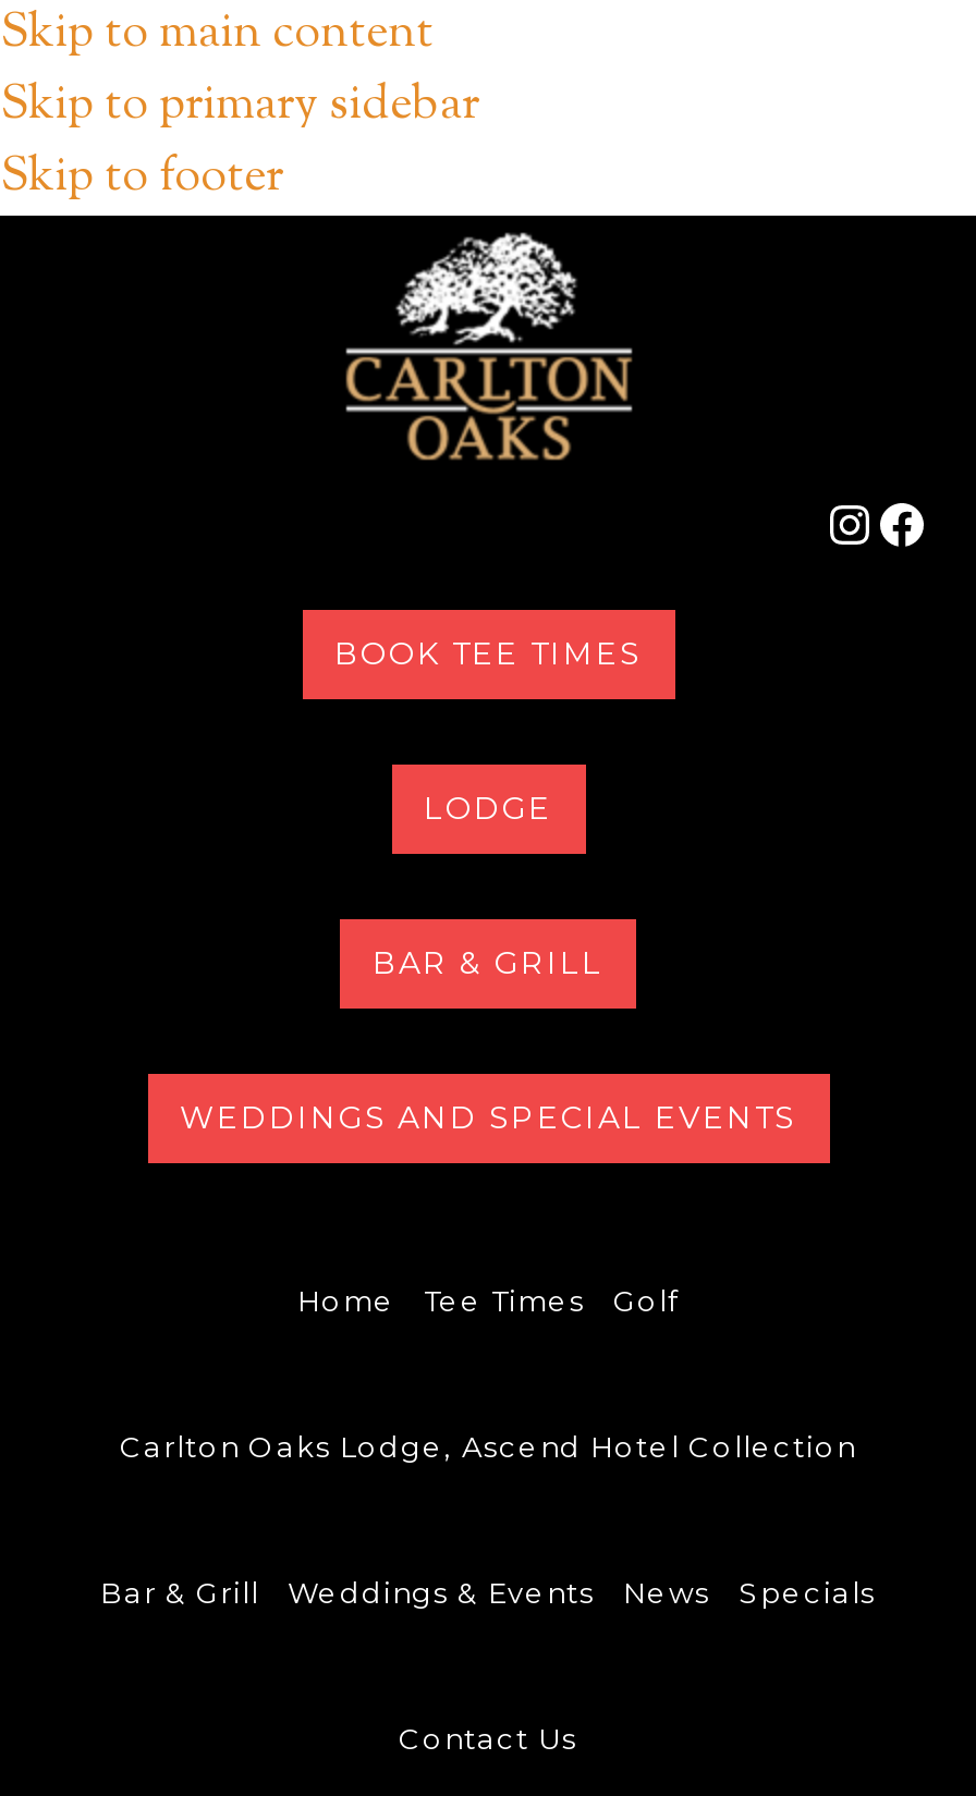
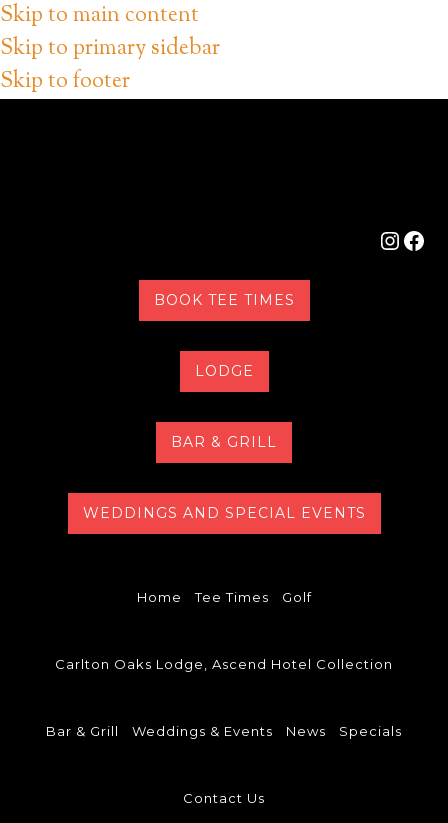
- [image]
